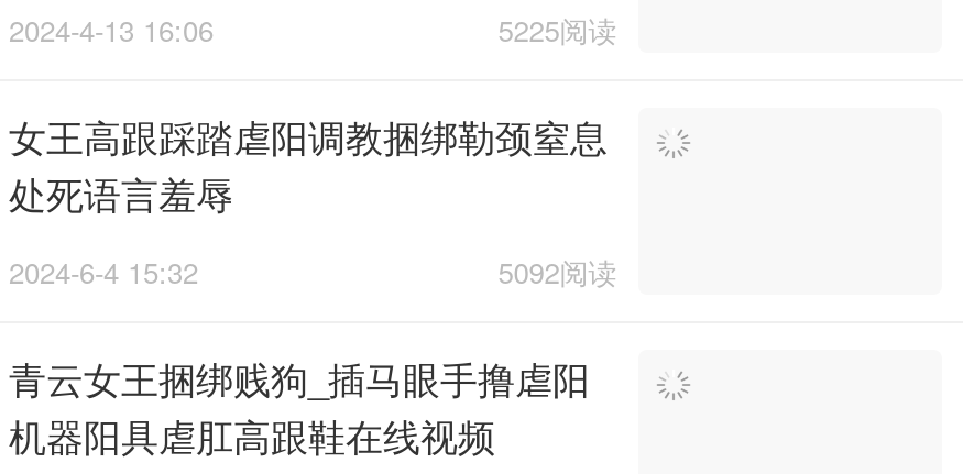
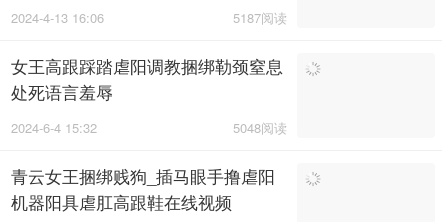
- 5225阅读
+ 5187阅读

- 5092阅读
+ 5048阅读
